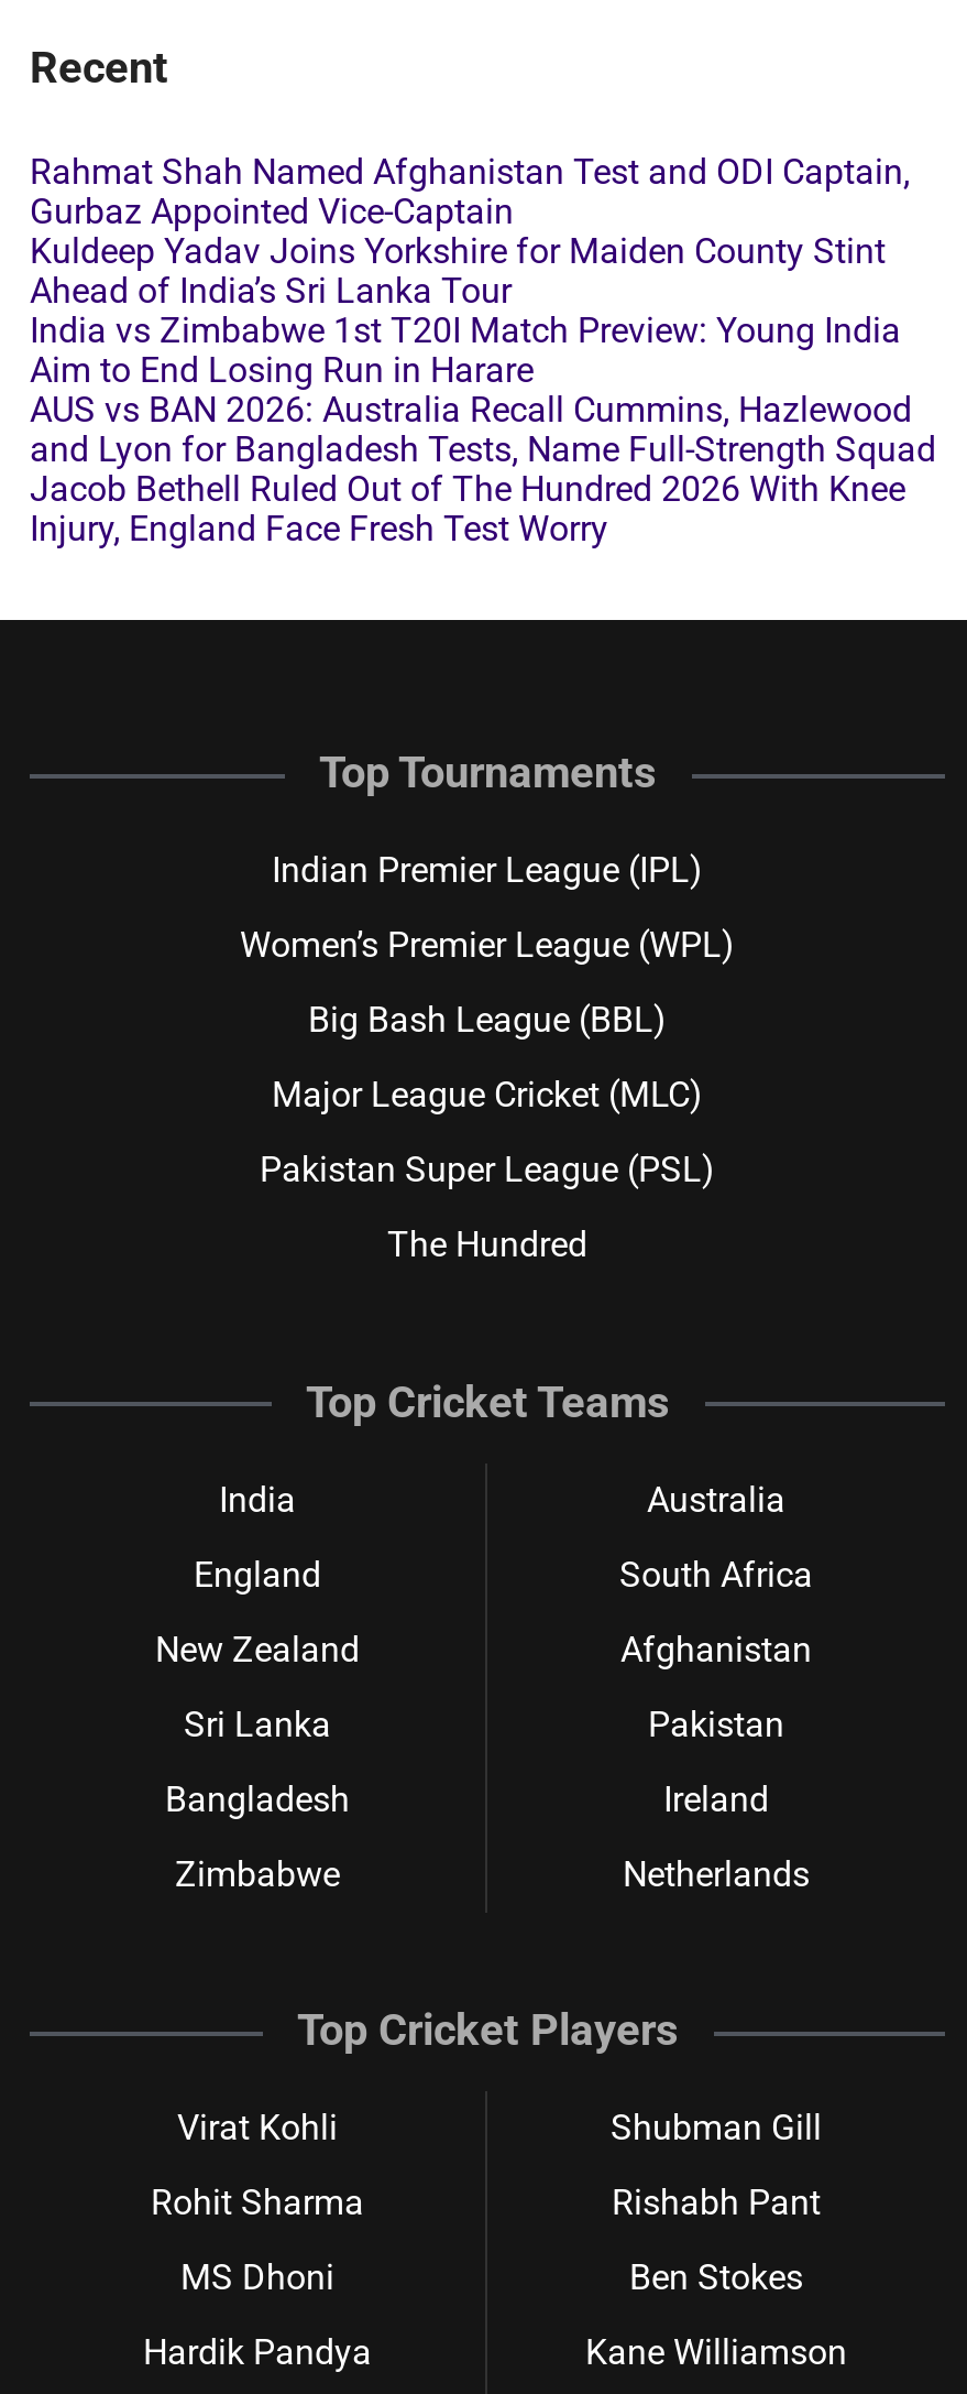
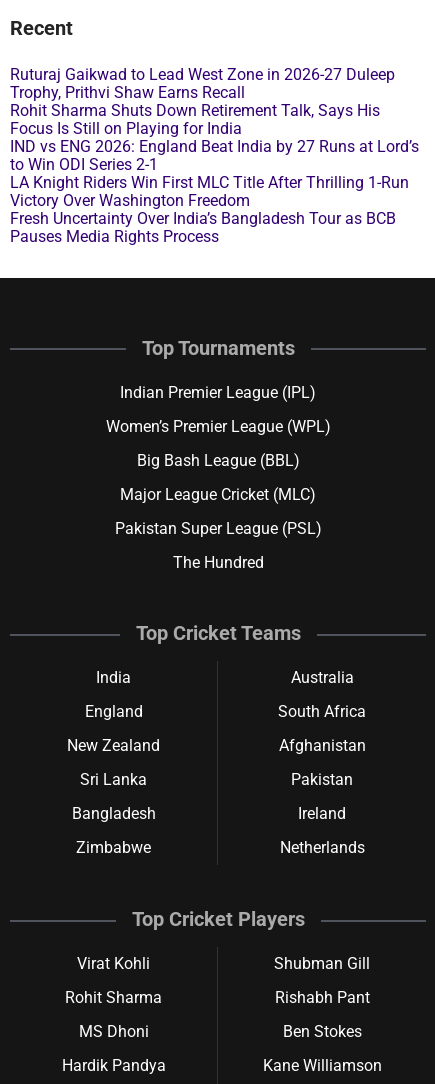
- Rahmat Shah Named Afghanistan Test and ODI Captain,
- Gurbaz Appointed Vice-Captain
- Kuldeep Yadav Joins Yorkshire for Maiden County Stint
- Ahead of India’s Sri Lanka Tour
- India vs Zimbabwe 1st T20I Match Preview: Young India
- Aim to End Losing Run in Harare
- AUS vs BAN 2026: Australia Recall Cummins, Hazlewood
- and Lyon for Bangladesh Tests, Name Full-Strength Squad
- Jacob Bethell Ruled Out of The Hundred 2026 With Knee
- Injury, England Face Fresh Test Worry
+ Ruturaj Gaikwad to Lead West Zone in 2026-27 Duleep
+ Trophy, Prithvi Shaw Earns Recall
+ Rohit Sharma Shuts Down Retirement Talk, Says His
+ Focus Is Still on Playing for India
+ IND vs ENG 2026: England Beat India by 27 Runs at Lord’s
+ to Win ODI Series 2-1
+ LA Knight Riders Win First MLC Title After Thrilling 1-Run
+ Victory Over Washington Freedom
+ Fresh Uncertainty Over India’s Bangladesh Tour as BCB
+ Pauses Media Rights Process
